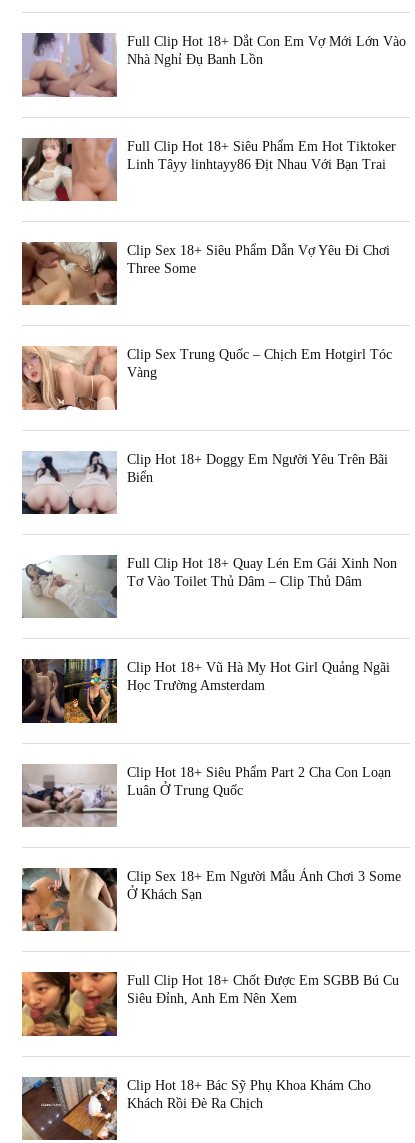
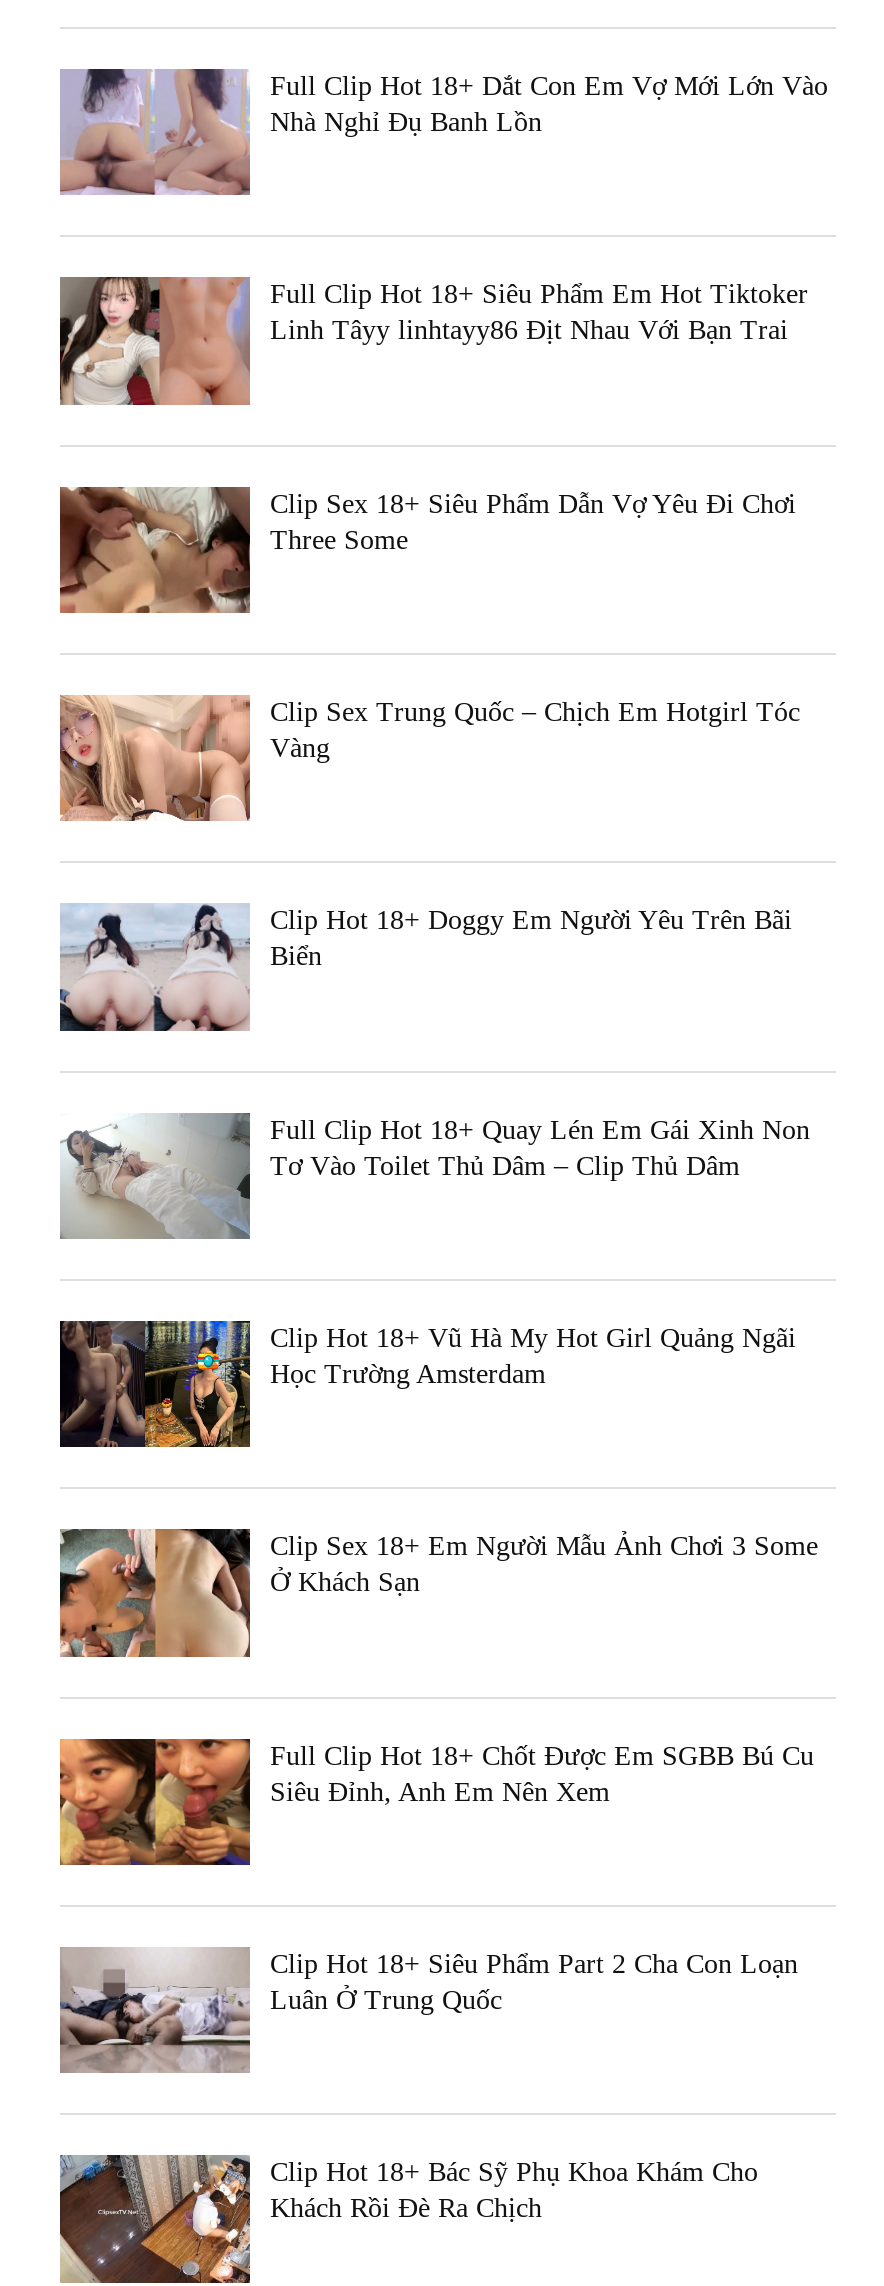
moved down: [image] | Clip Hot 18+ Siêu Phẩm Part 2 Cha Con Loạn | Luân Ở Trung Quốc

moved up: [image] | Clip Sex 18+ Em Người Mẫu Ảnh Chơi 3 Some | Ở Khách Sạn | Full Clip Hot 18+ Chốt Được Em SGBB Bú Cu | Siêu Đỉnh, Anh Em Nên Xem
